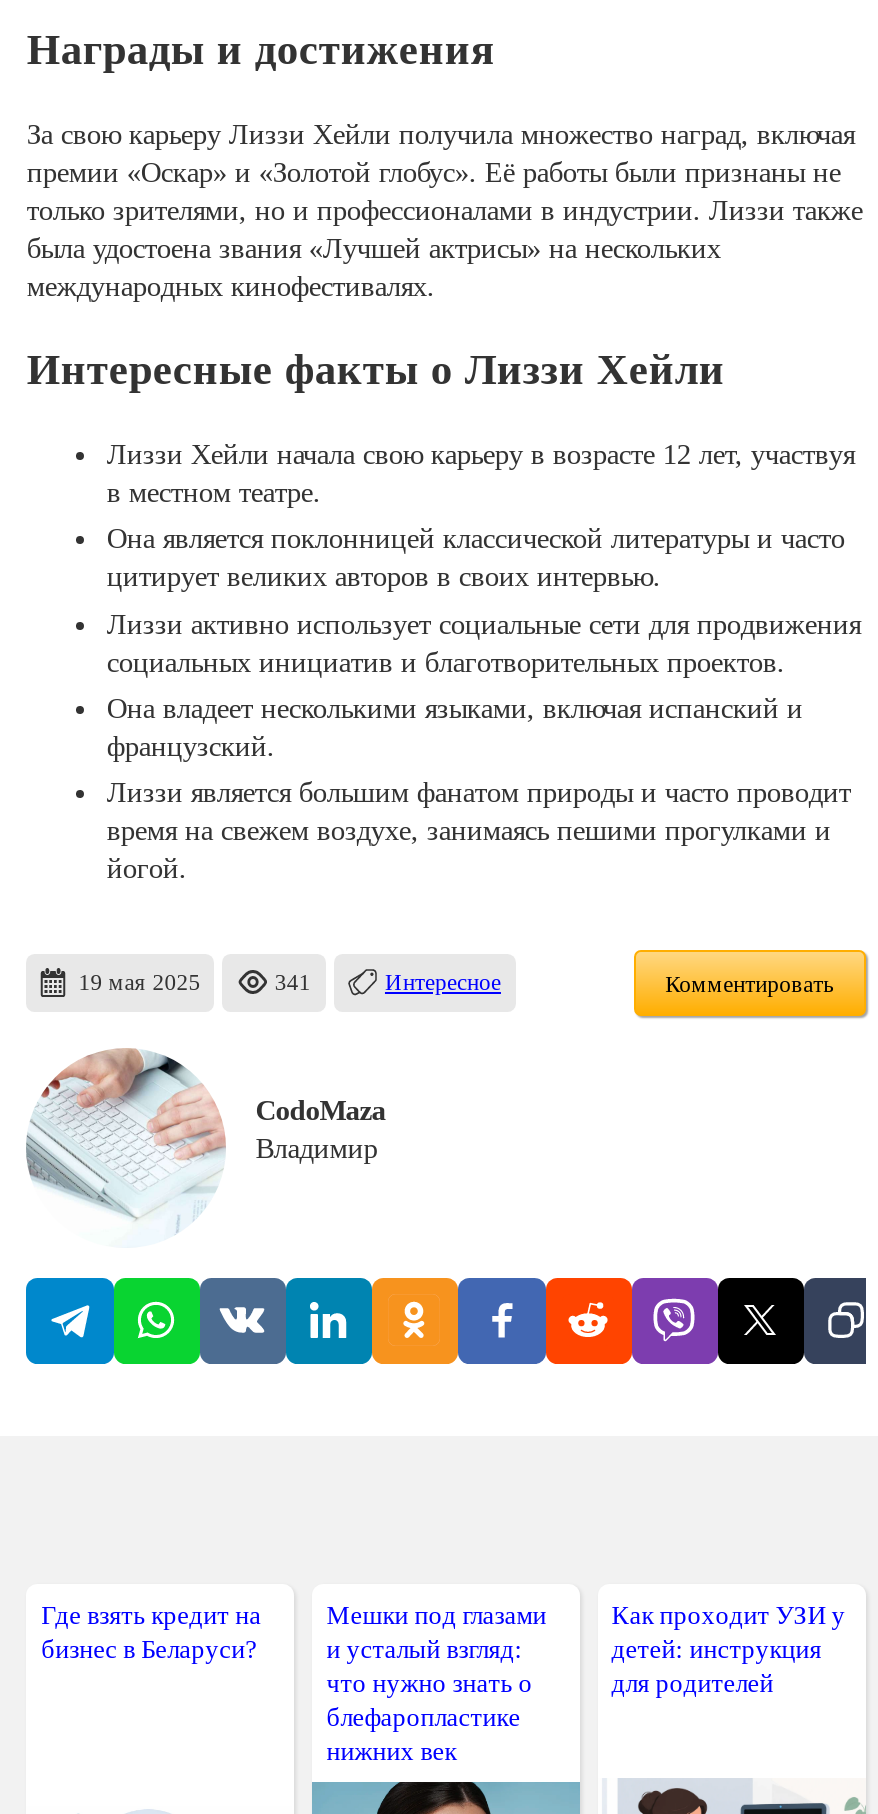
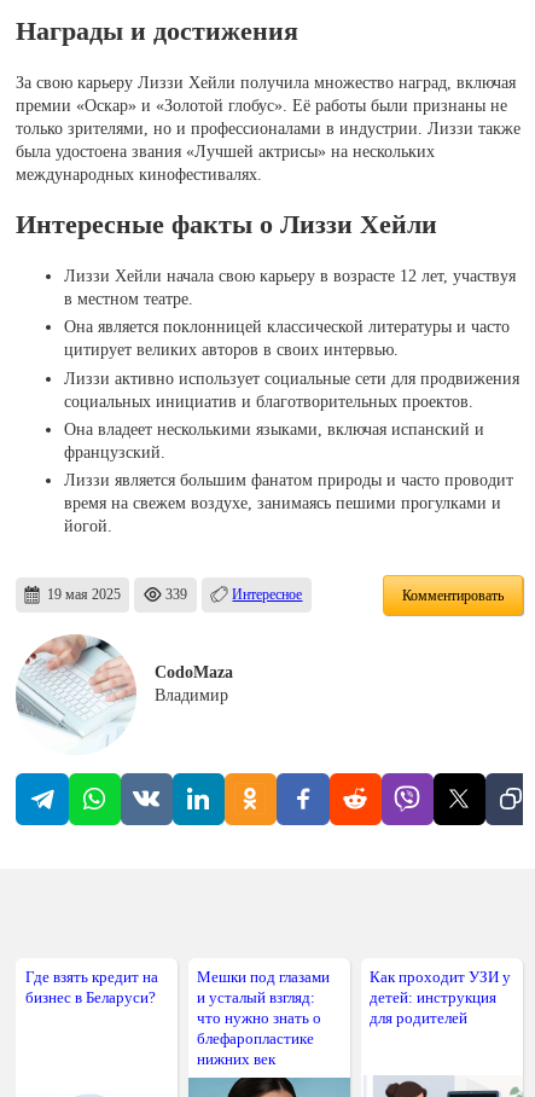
- 341
+ 339
